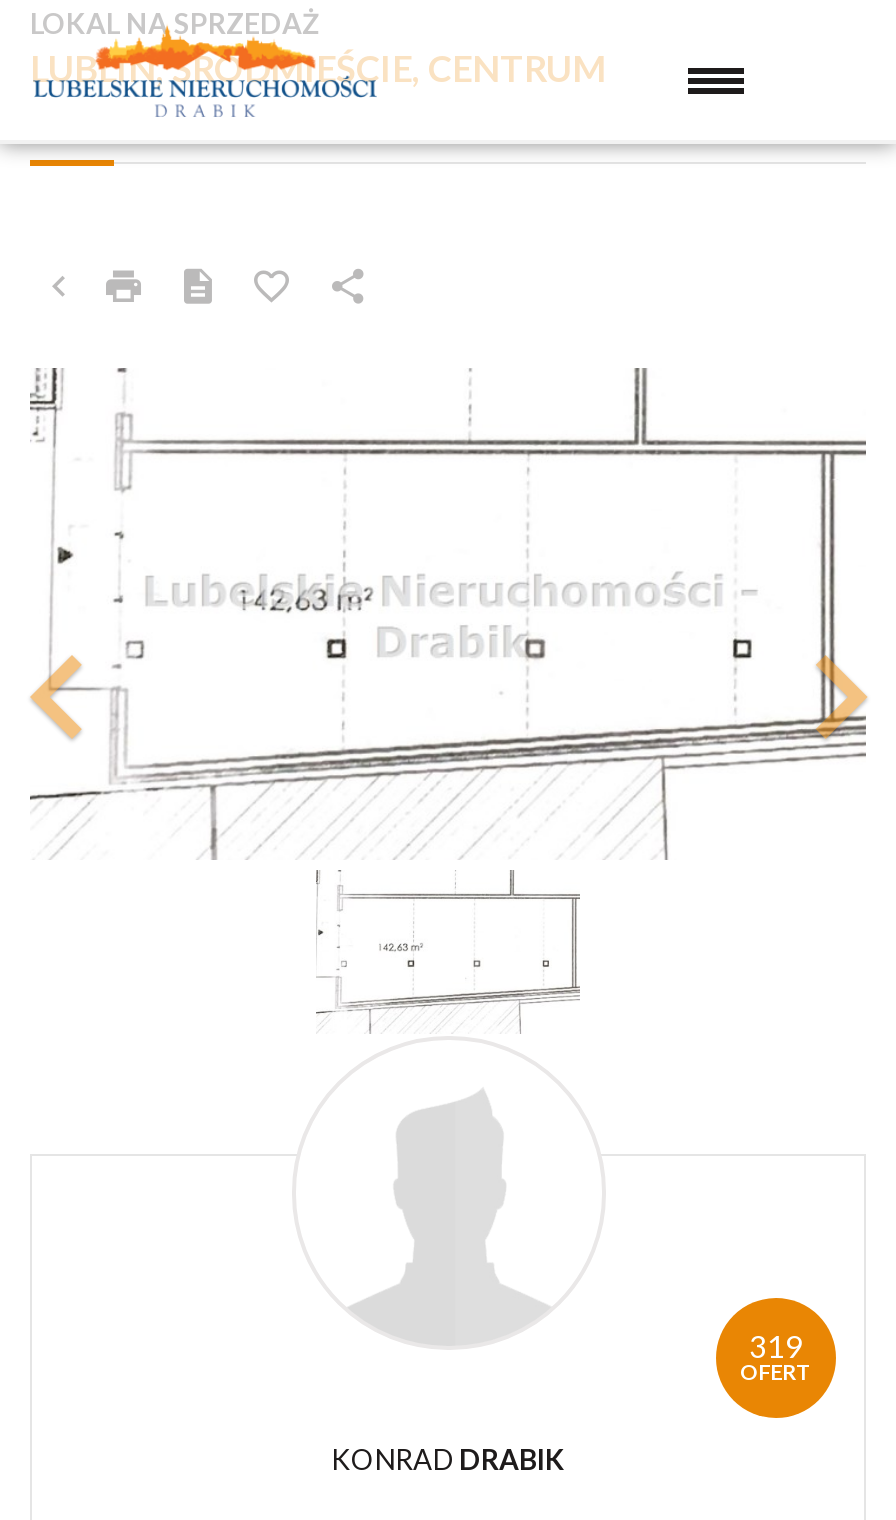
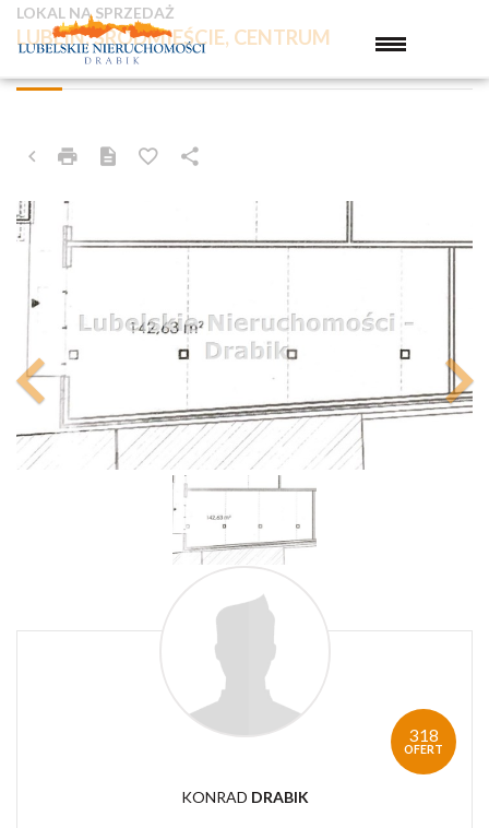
- 319
+ 318
